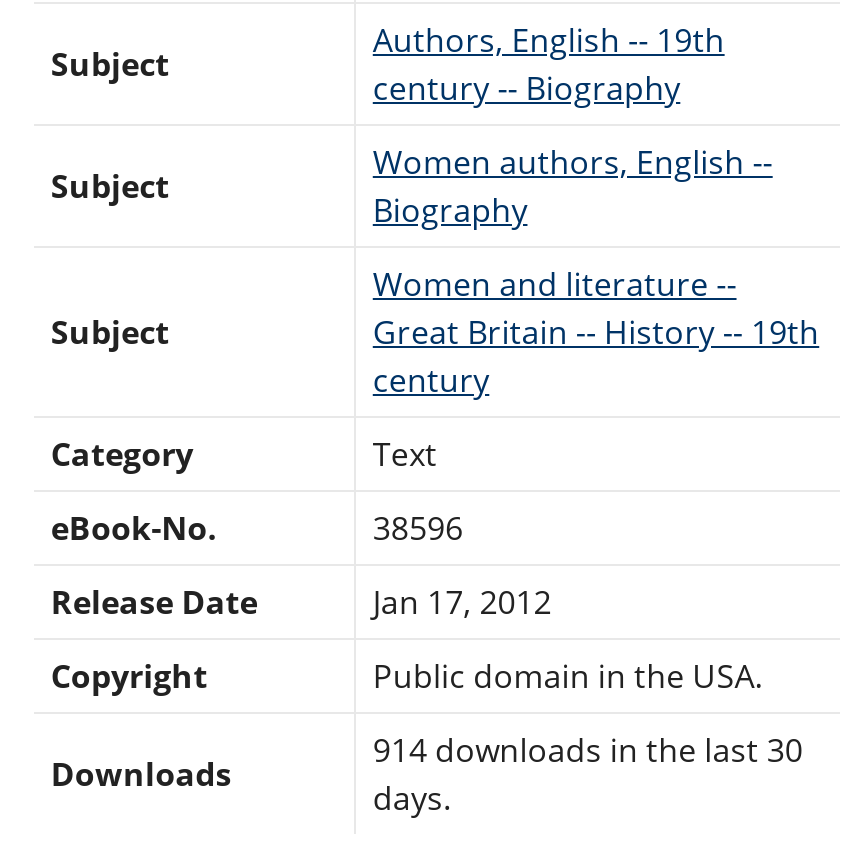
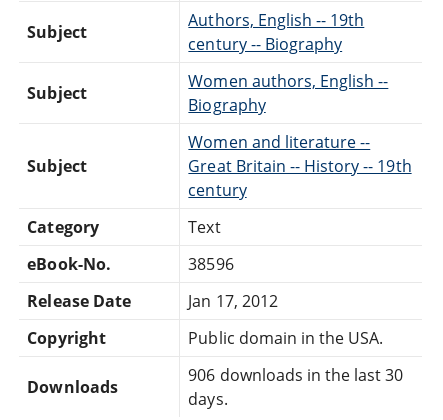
- 914 downloads in the last 30
+ 906 downloads in the last 30
